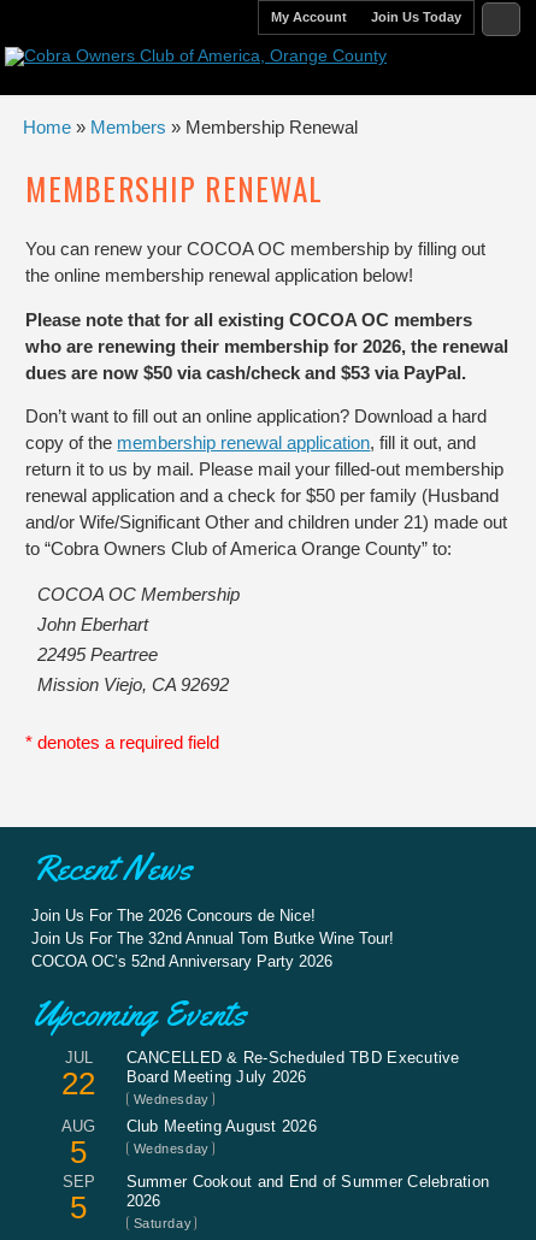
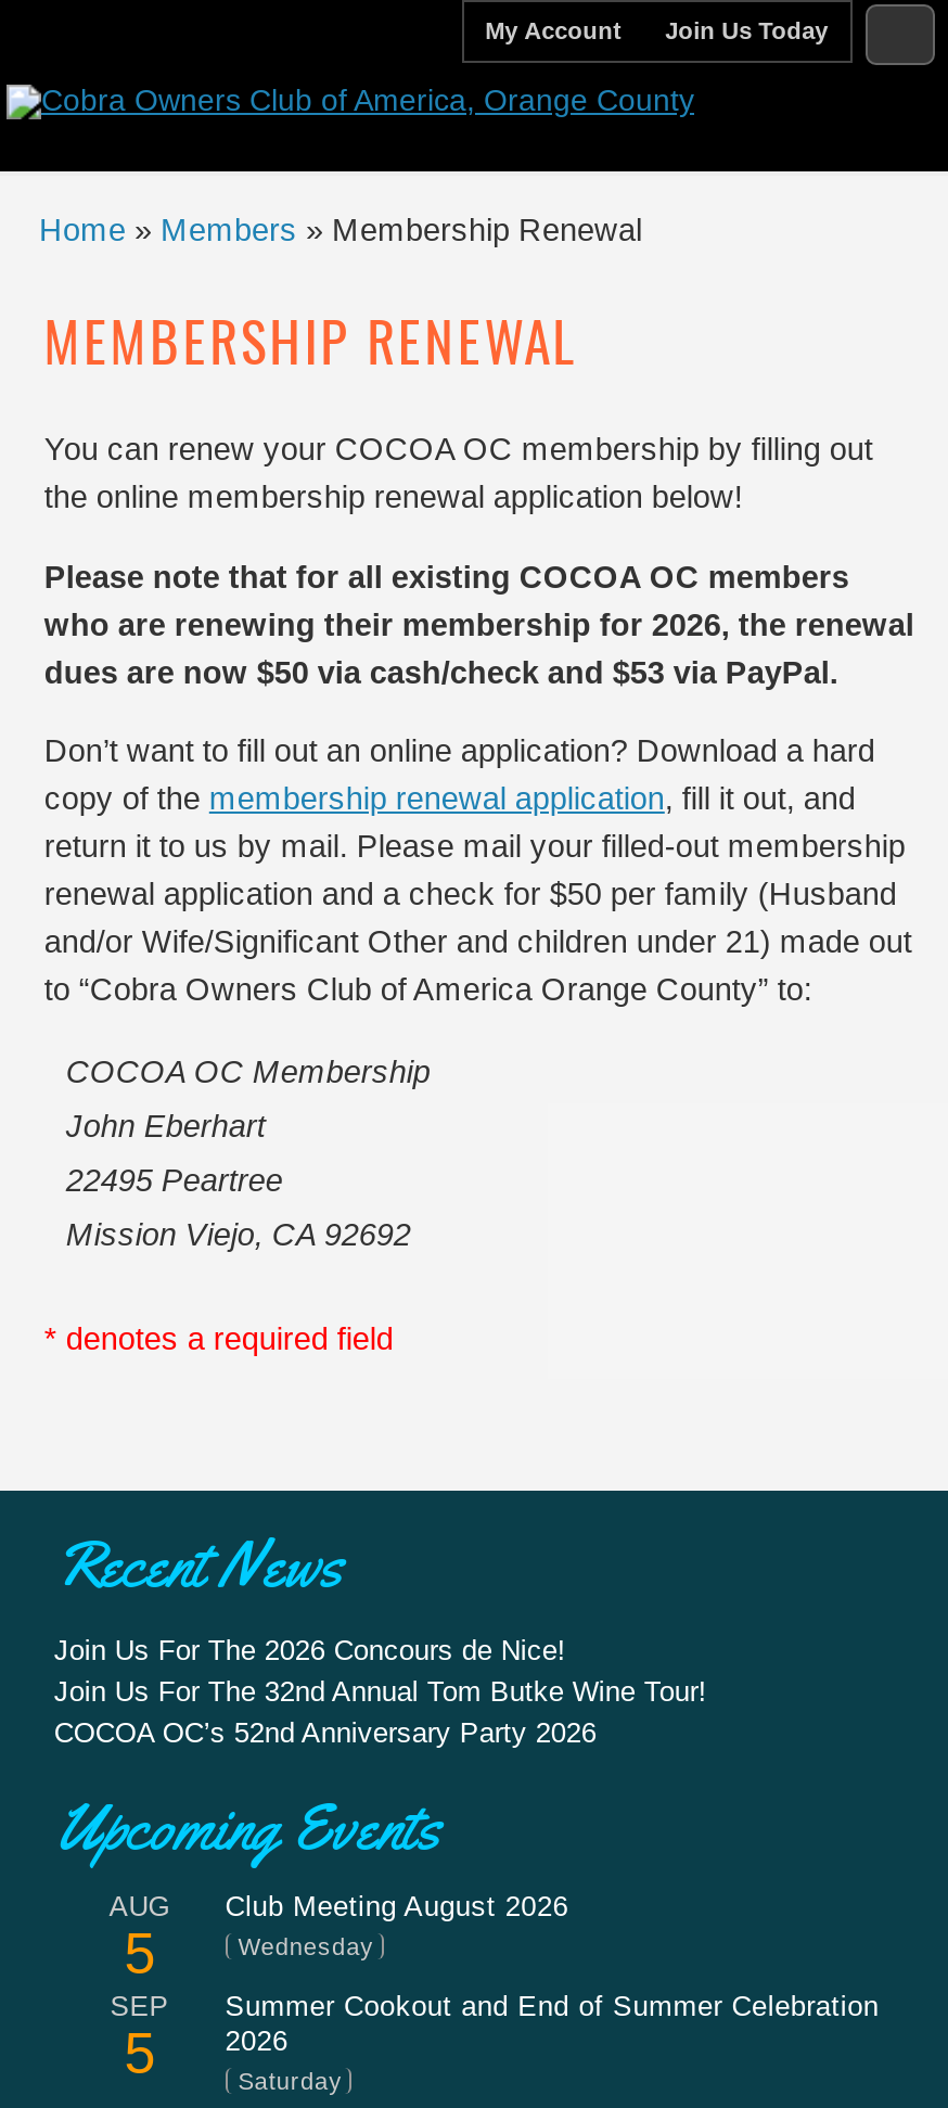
- JUL
- 22

- CANCELLED & Re-Scheduled TBD Executive
- Board Meeting July 2026
- Wednesday
